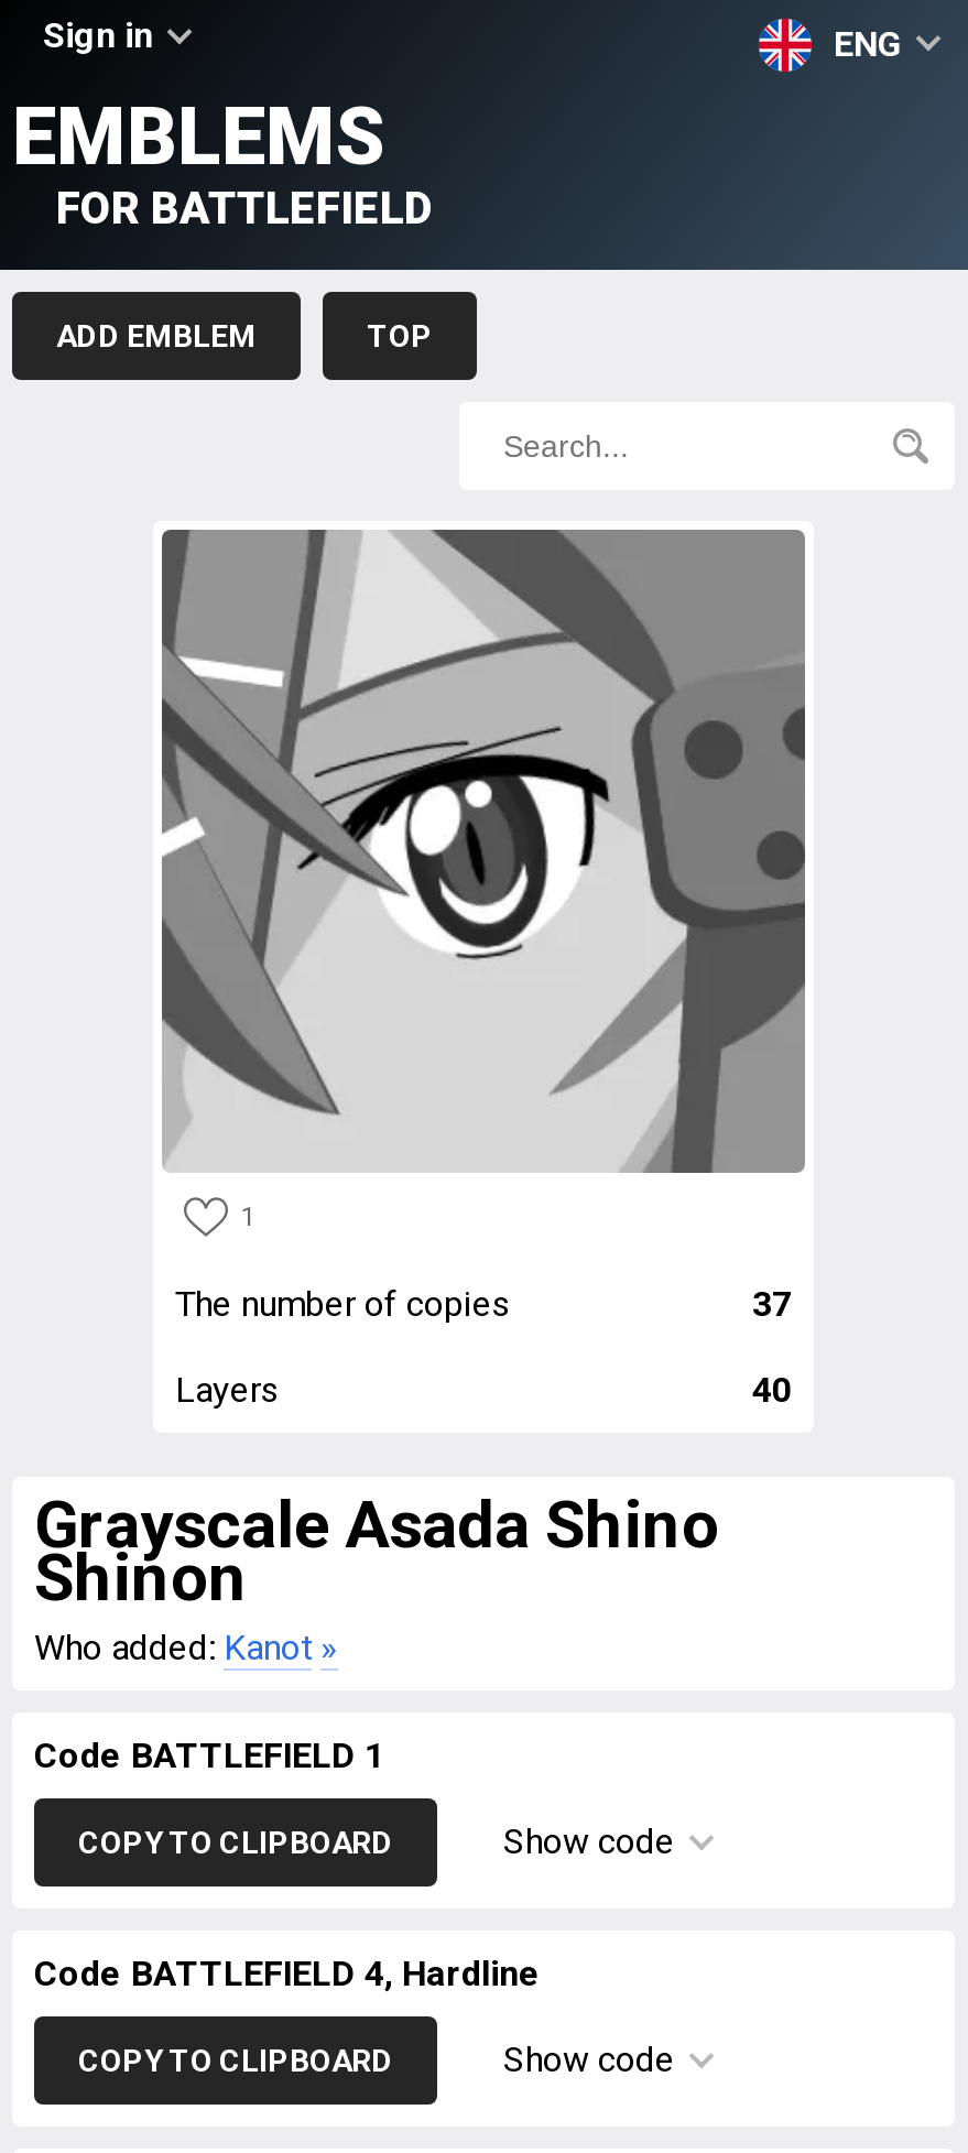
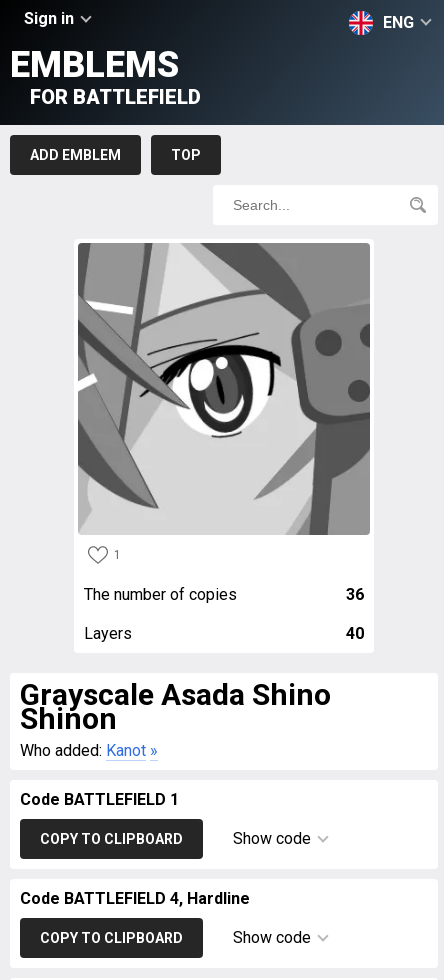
- 37
+ 36
